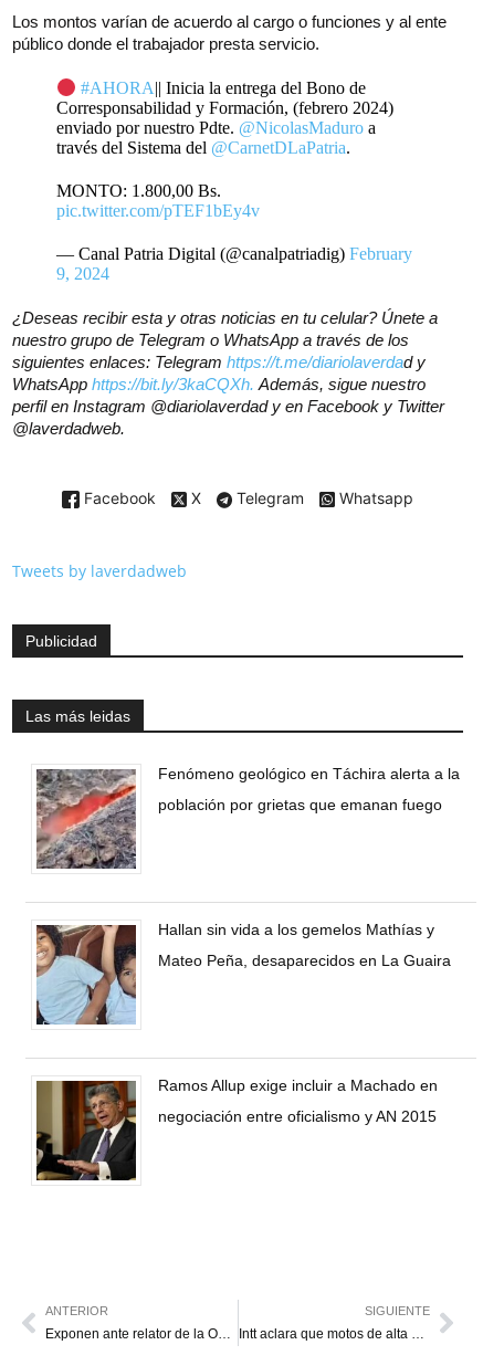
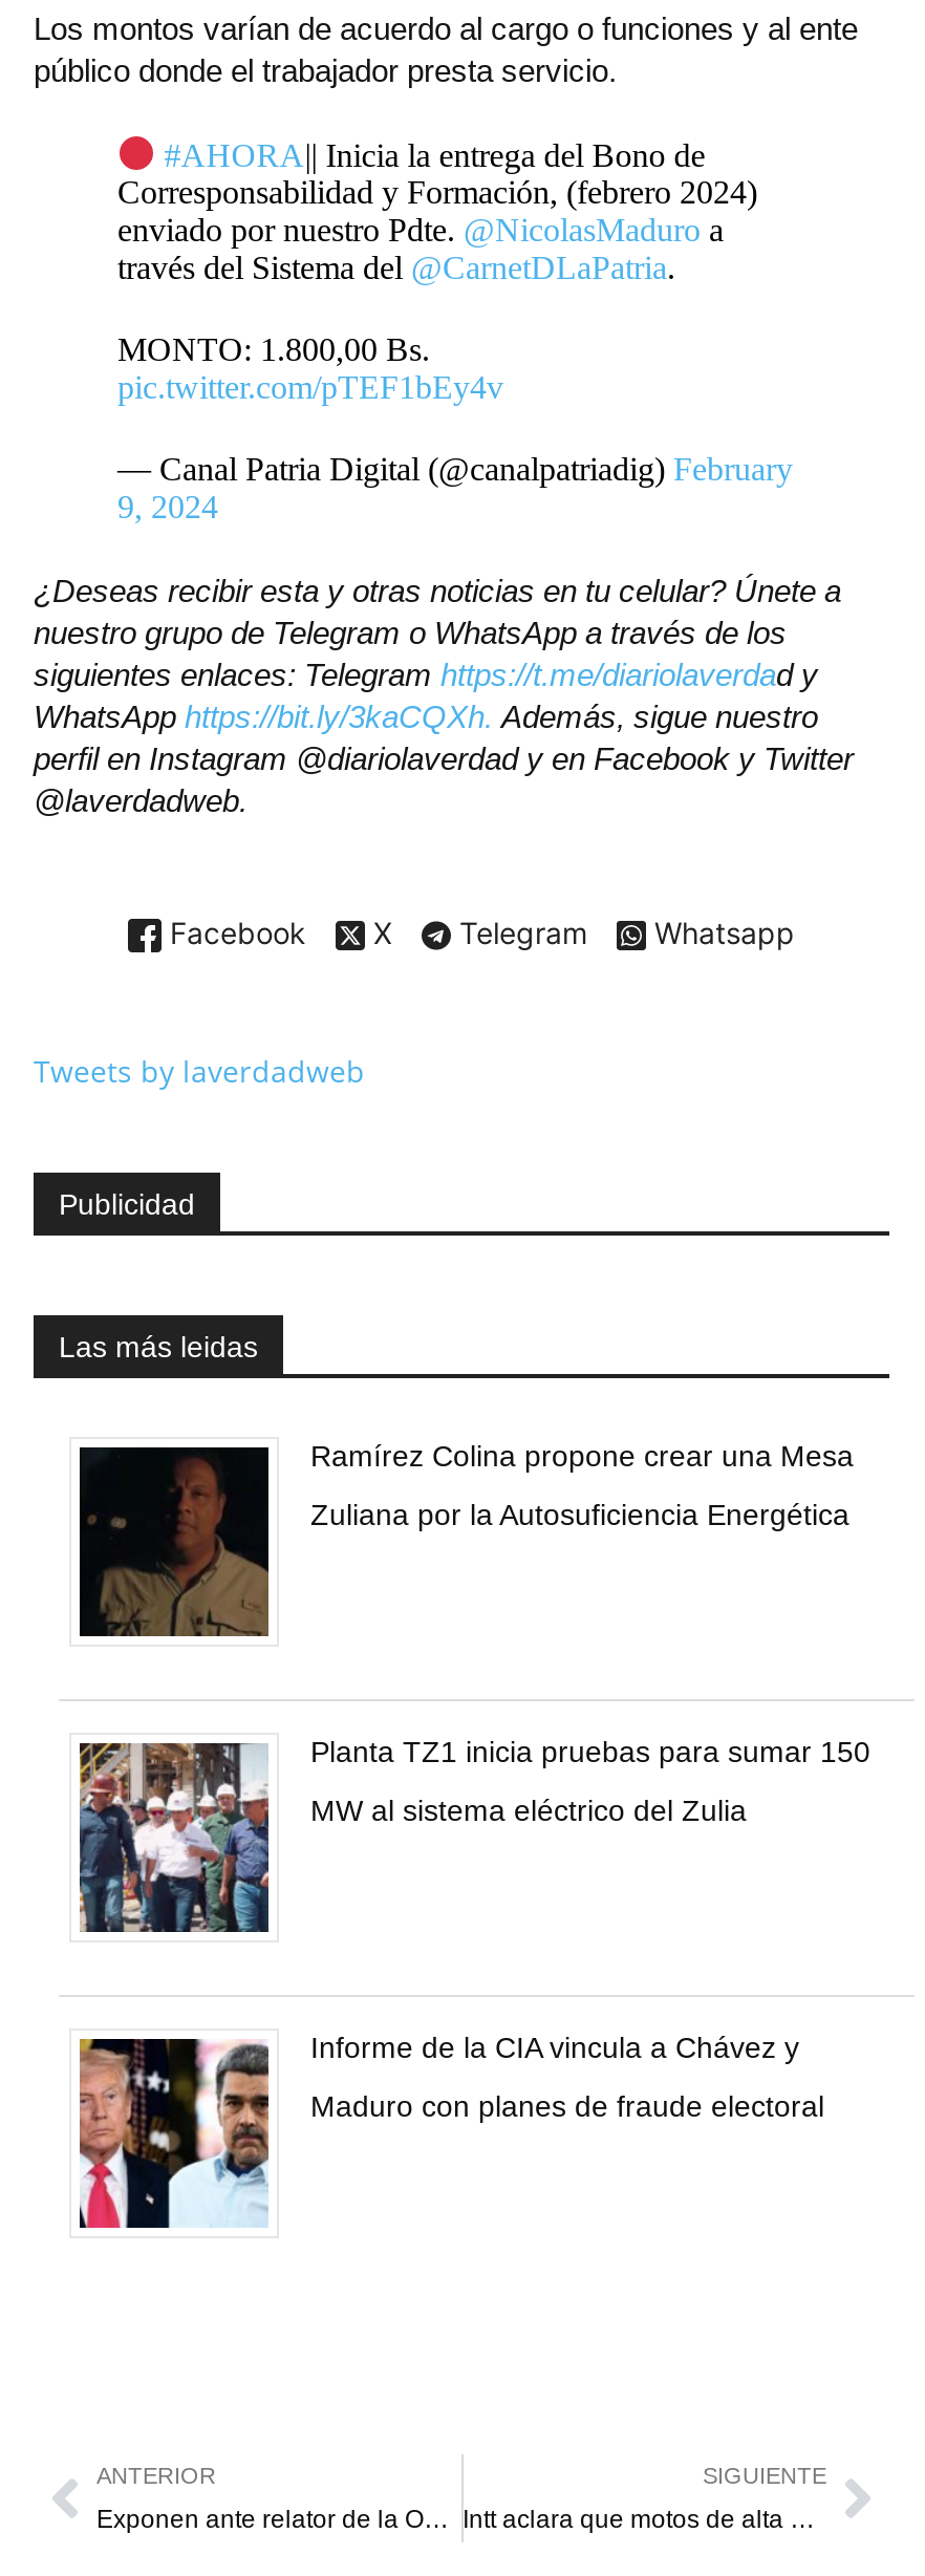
- [image]
- Fenómeno geológico en Táchira alerta a la
+ [image]
+ Ramírez Colina propone crear una Mesa

- población por grietas que emanan fuego
+ Zuliana por la Autosuficiencia Energética

- [image]
- Hallan sin vida a los gemelos Mathías y
+ [image]
+ Planta TZ1 inicia pruebas para sumar 150

- Mateo Peña, desaparecidos en La Guaira
+ MW al sistema eléctrico del Zulia

- [image]
- Ramos Allup exige incluir a Machado en
+ [image]
+ Informe de la CIA vincula a Chávez y

- negociación entre oficialismo y AN 2015
+ Maduro con planes de fraude electoral
